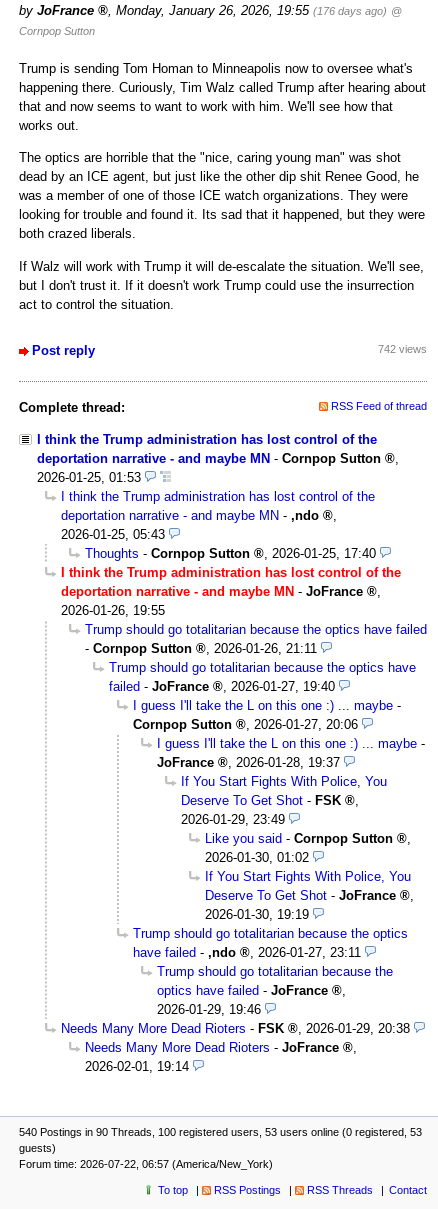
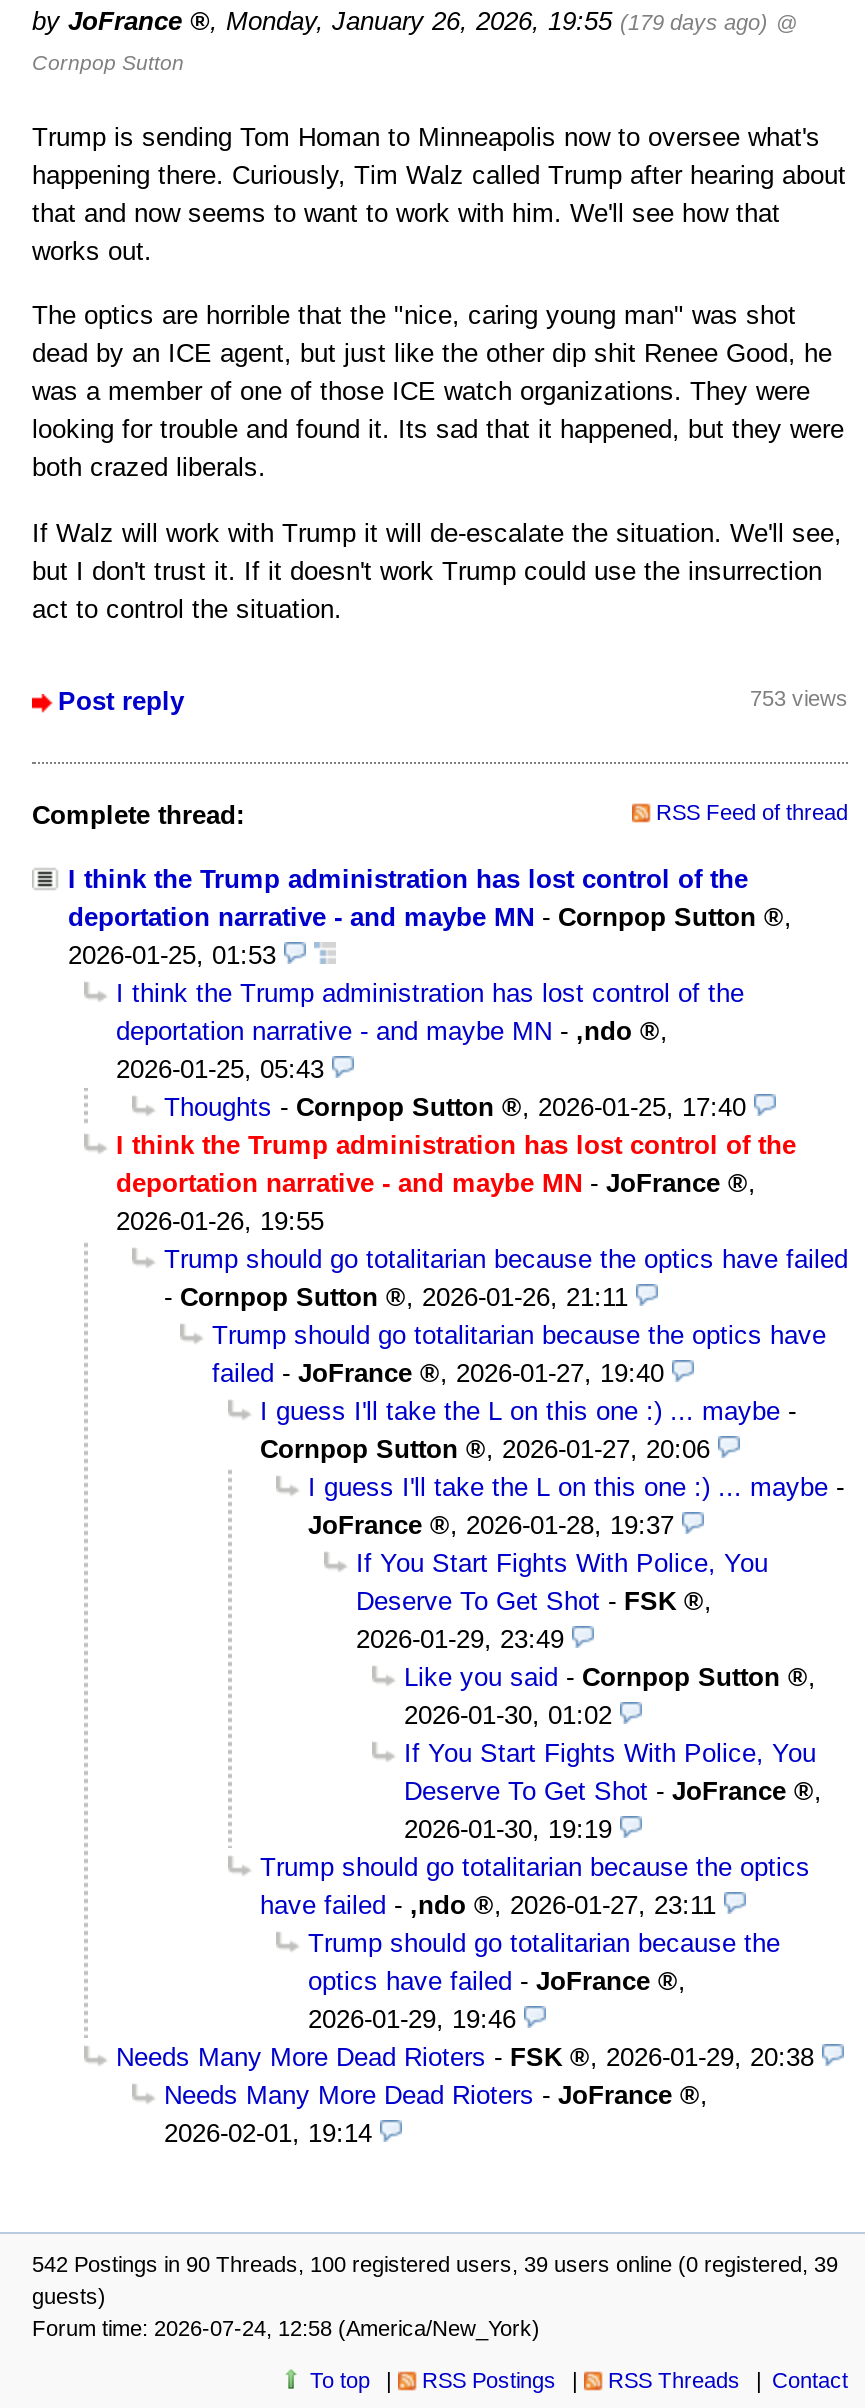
- , Monday, January 26, 2026, 19:55 (176 days ago) @
+ , Monday, January 26, 2026, 19:55 (179 days ago) @

- 742 views
+ 753 views

- 540 Postings in 90 Threads, 100 registered users, 53 users online (0 registered, 53
+ 542 Postings in 90 Threads, 100 registered users, 39 users online (0 registered, 39

- Forum time: 2026-07-22, 06:57 (America/New_York)
+ Forum time: 2026-07-24, 12:58 (America/New_York)
